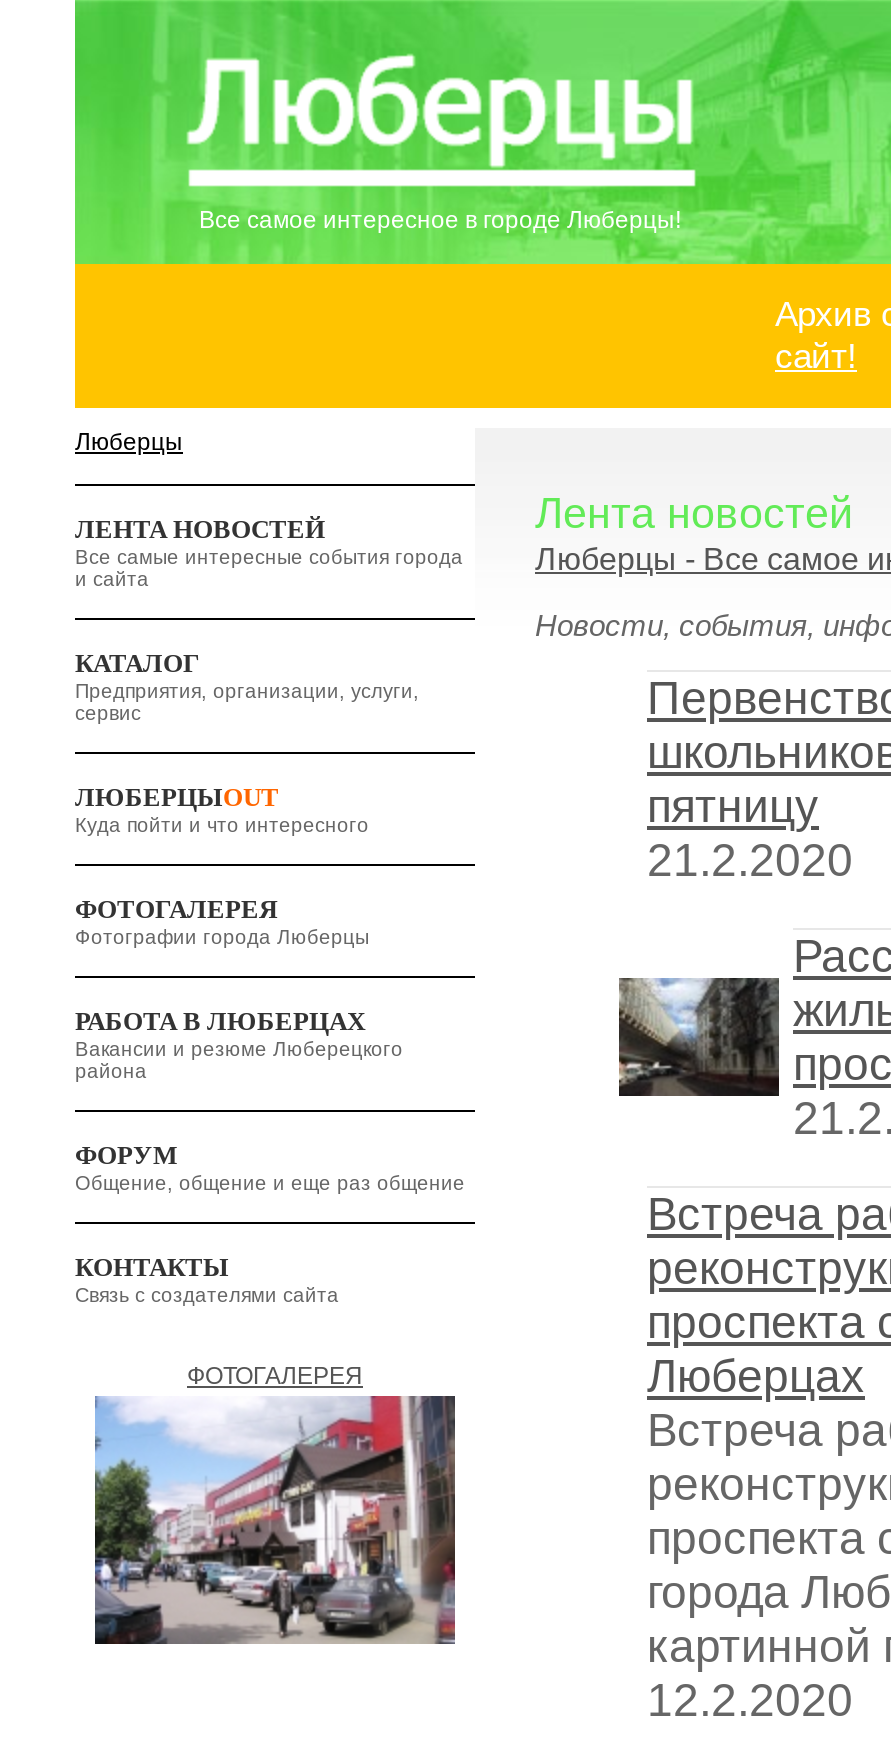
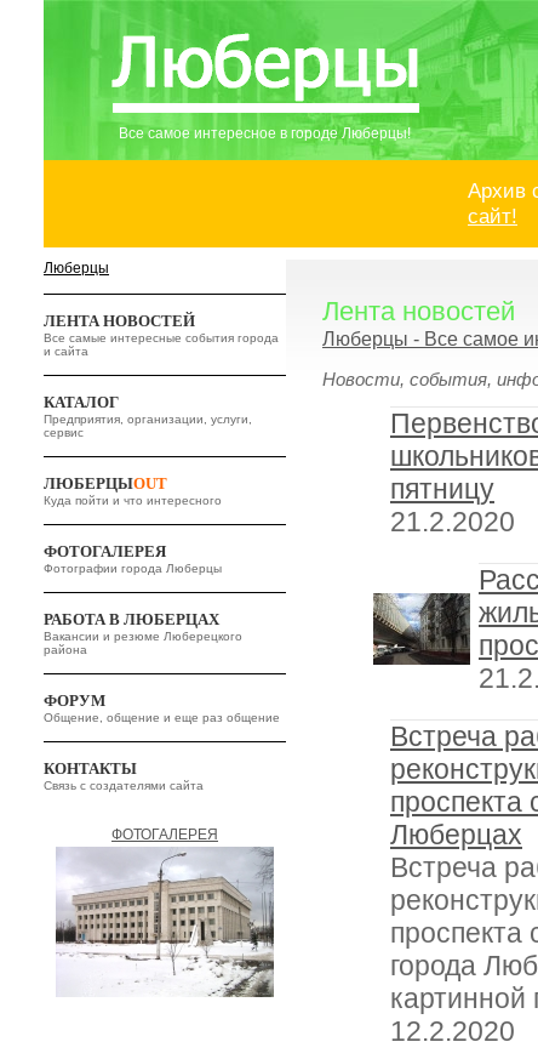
- [image]
+ [image]
